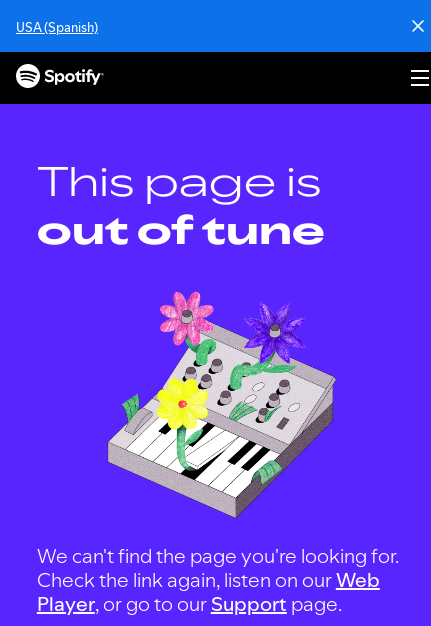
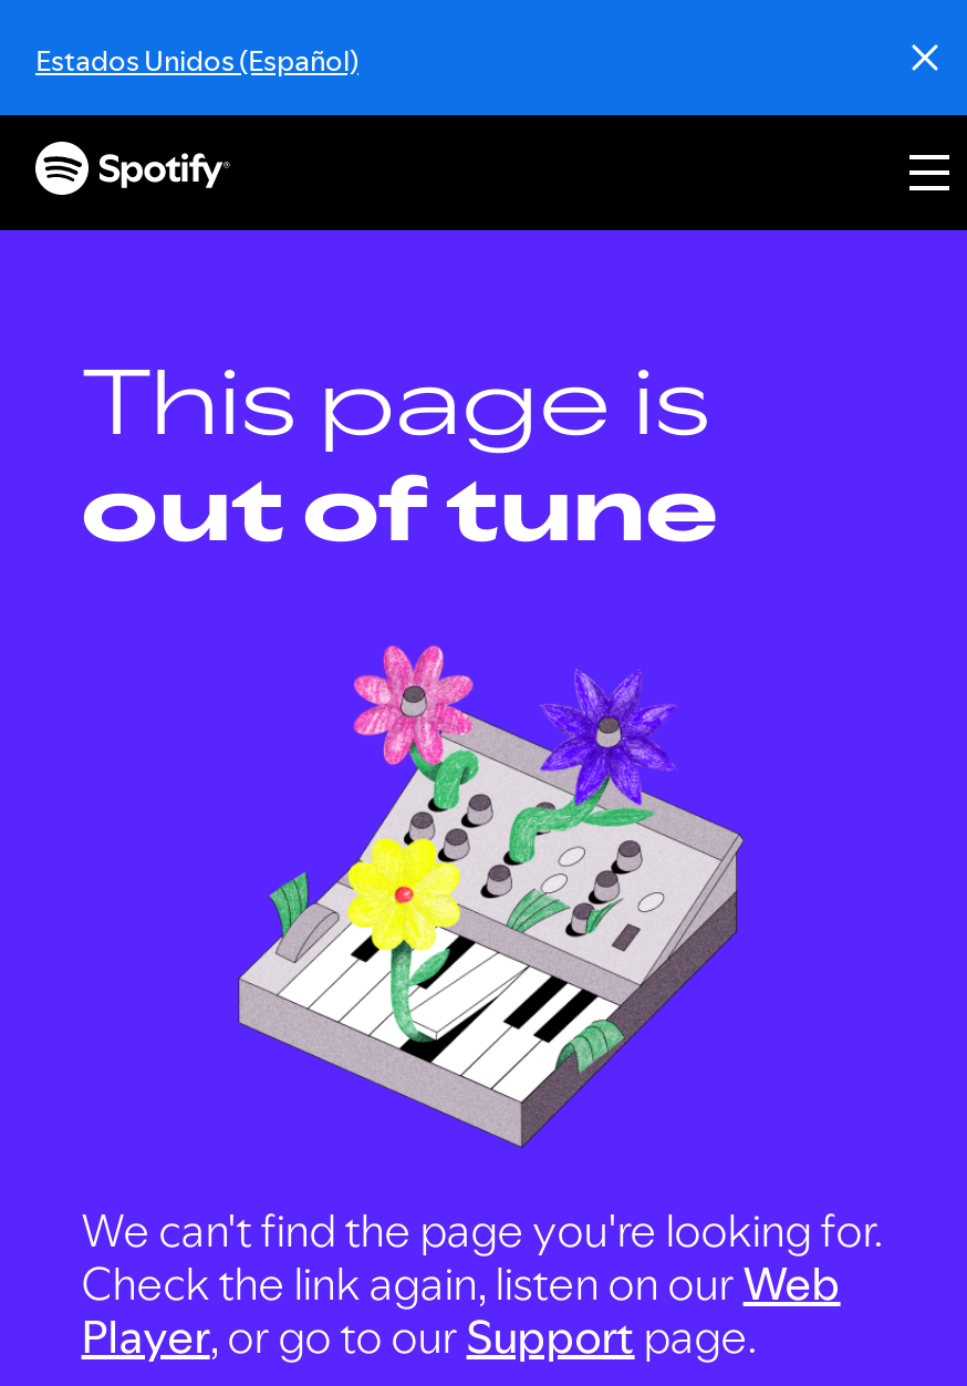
- USA (Spanish)
+ Estados Unidos (Español)
